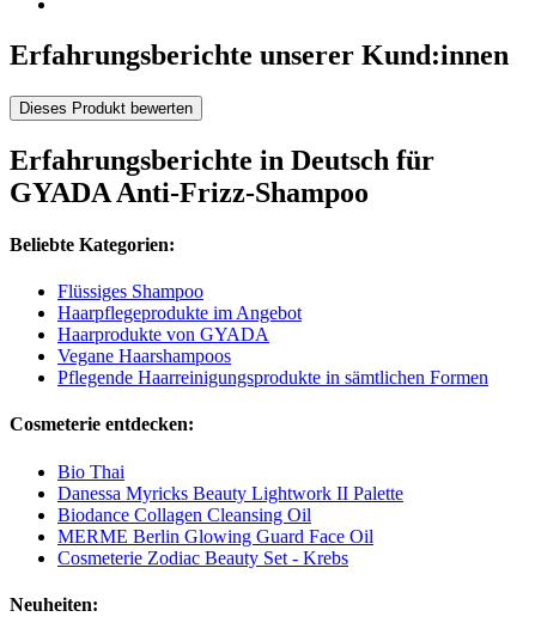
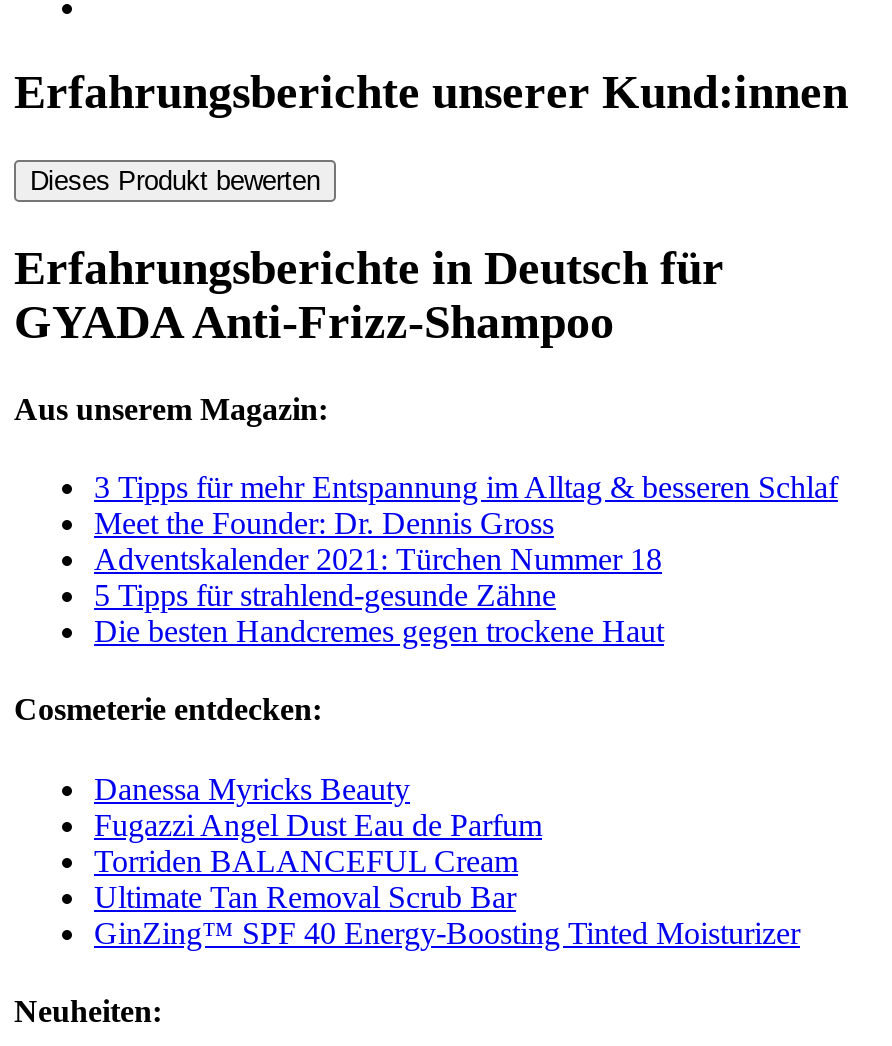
- Beliebte Kategorien:
+ Aus unserem Magazin:

- Flüssiges Shampoo
- Haarpflegeprodukte im Angebot
- Haarprodukte von GYADA
- Vegane Haarshampoos
- Pflegende Haarreinigungsprodukte in sämtlichen Formen
+ 3 Tipps für mehr Entspannung im Alltag & besseren Schlaf
+ Meet the Founder: Dr. Dennis Gross
+ Adventskalender 2021: Türchen Nummer 18
+ 5 Tipps für strahlend-gesunde Zähne
+ Die besten Handcremes gegen trockene Haut

- Bio Thai
- Danessa Myricks Beauty Lightwork II Palette
- Biodance Collagen Cleansing Oil
- MERME Berlin Glowing Guard Face Oil
- Cosmeterie Zodiac Beauty Set - Krebs
+ Danessa Myricks Beauty
+ Fugazzi Angel Dust Eau de Parfum
+ Torriden BALANCEFUL Cream
+ Ultimate Tan Removal Scrub Bar
+ GinZing™ SPF 40 Energy-Boosting Tinted Moisturizer
